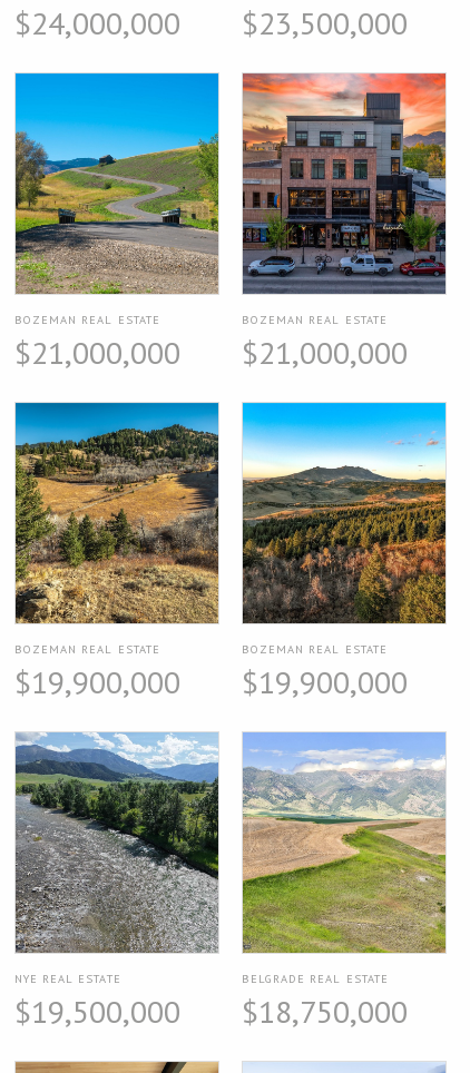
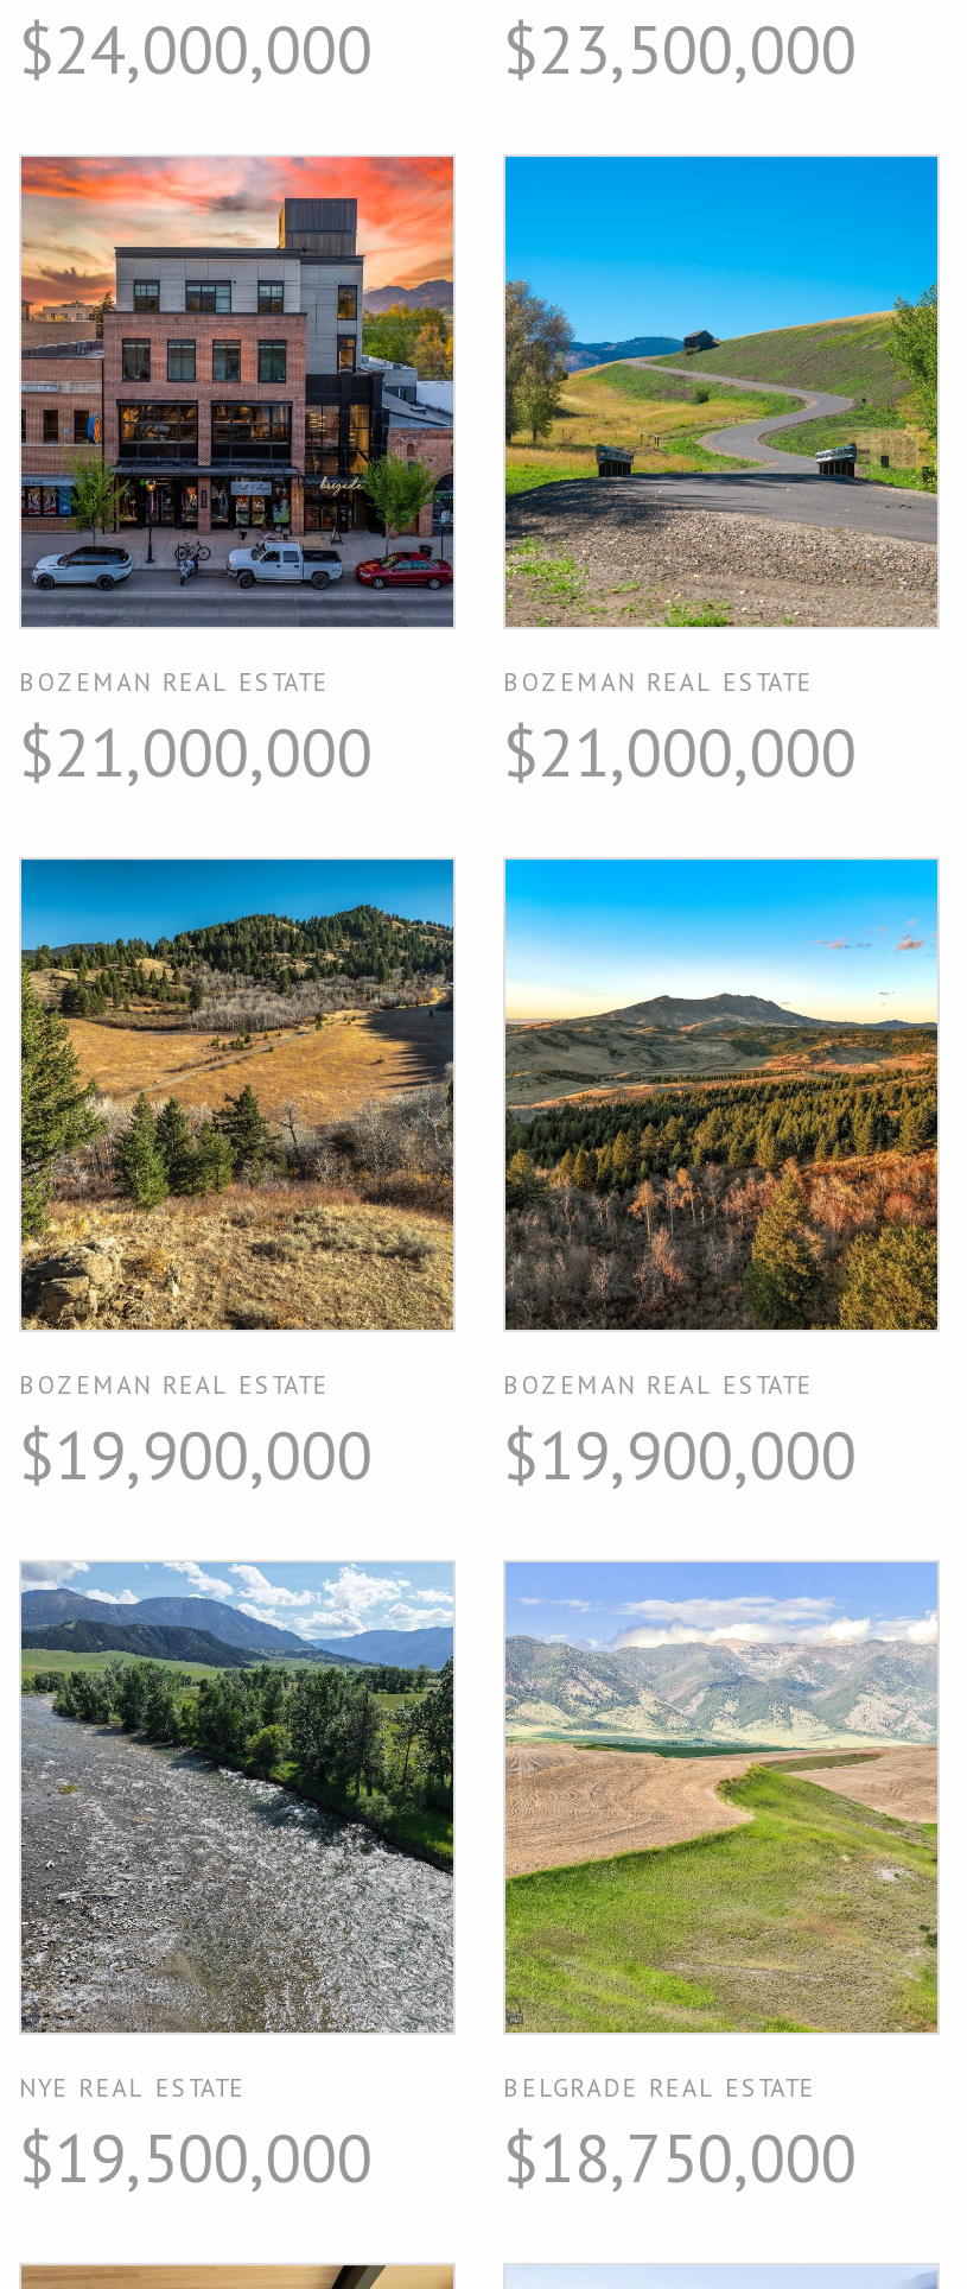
- [image]
+ [image]

- [image]
+ [image]
